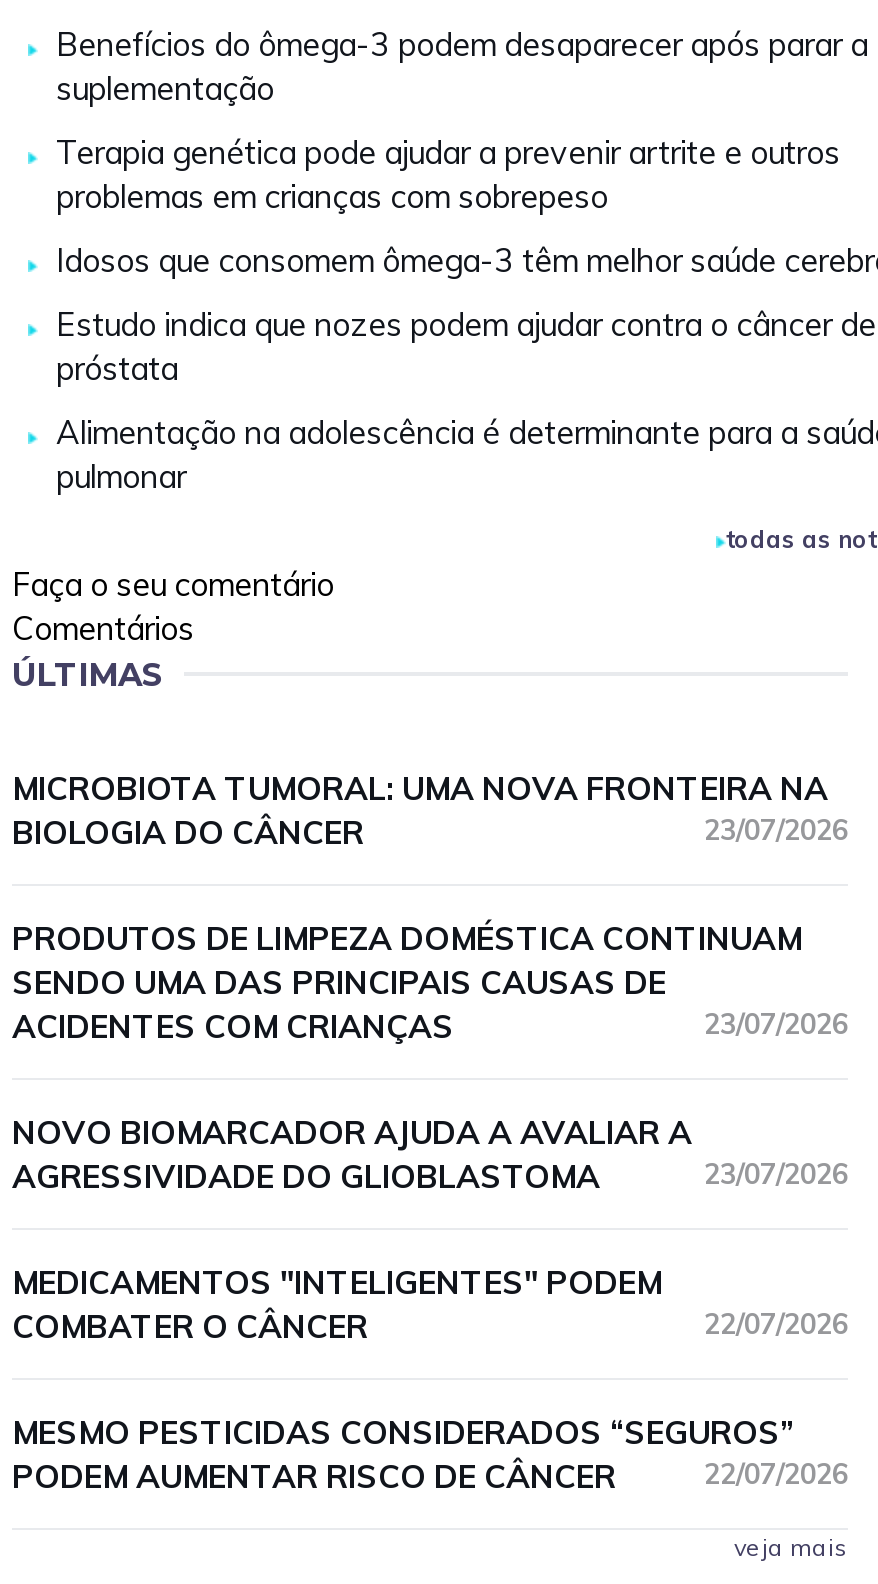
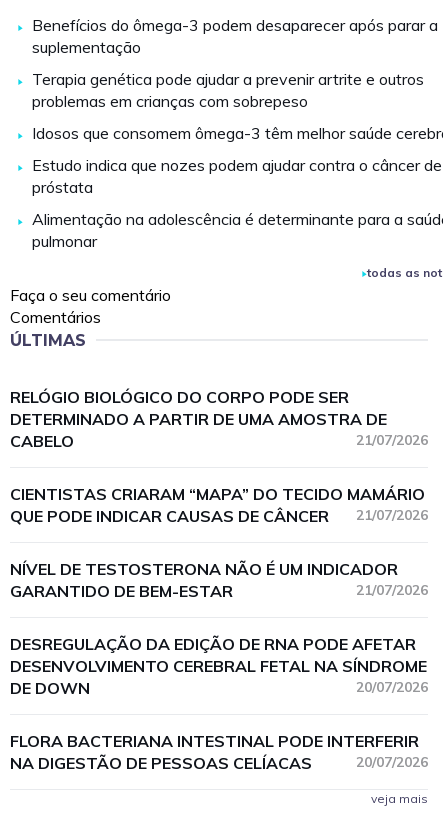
- MICROBIOTA TUMORAL: UMA NOVA FRONTEIRA NA
- BIOLOGIA DO CÂNCER
- 23/07/2026
+ RELÓGIO BIOLÓGICO DO CORPO PODE SER
+ DETERMINADO A PARTIR DE UMA AMOSTRA DE
+ CABELO
+ 21/07/2026

- PRODUTOS DE LIMPEZA DOMÉSTICA CONTINUAM
- SENDO UMA DAS PRINCIPAIS CAUSAS DE
- ACIDENTES COM CRIANÇAS
- 23/07/2026
+ CIENTISTAS CRIARAM “MAPA” DO TECIDO MAMÁRIO
+ QUE PODE INDICAR CAUSAS DE CÂNCER
+ 21/07/2026

- NOVO BIOMARCADOR AJUDA A AVALIAR A
- AGRESSIVIDADE DO GLIOBLASTOMA
- 23/07/2026
+ NÍVEL DE TESTOSTERONA NÃO É UM INDICADOR
+ GARANTIDO DE BEM-ESTAR
+ 21/07/2026

- MEDICAMENTOS "INTELIGENTES" PODEM
- COMBATER O CÂNCER
- 22/07/2026
+ DESREGULAÇÃO DA EDIÇÃO DE RNA PODE AFETAR
+ DESENVOLVIMENTO CEREBRAL FETAL NA SÍNDROME
+ DE DOWN
+ 20/07/2026

- MESMO PESTICIDAS CONSIDERADOS “SEGUROS”
- PODEM AUMENTAR RISCO DE CÂNCER
- 22/07/2026
+ FLORA BACTERIANA INTESTINAL PODE INTERFERIR
+ NA DIGESTÃO DE PESSOAS CELÍACAS
+ 20/07/2026
